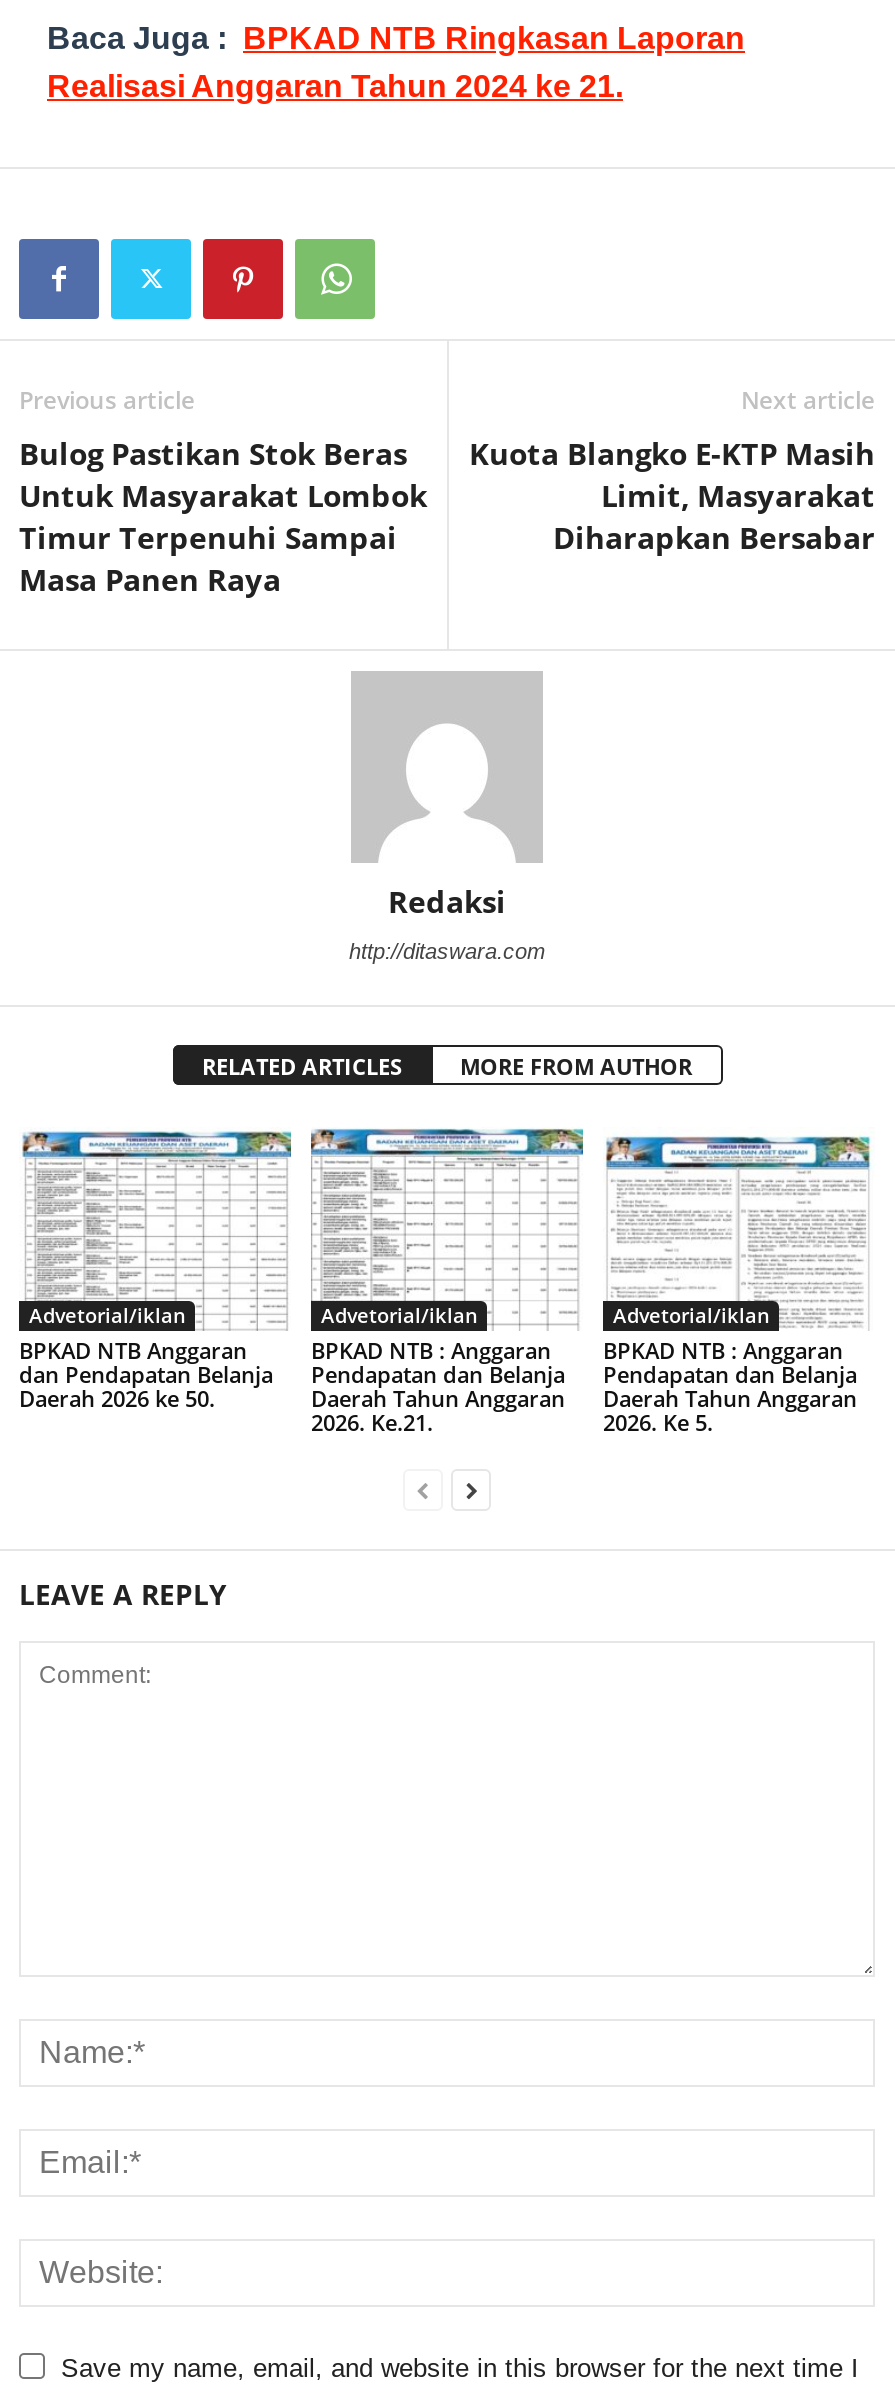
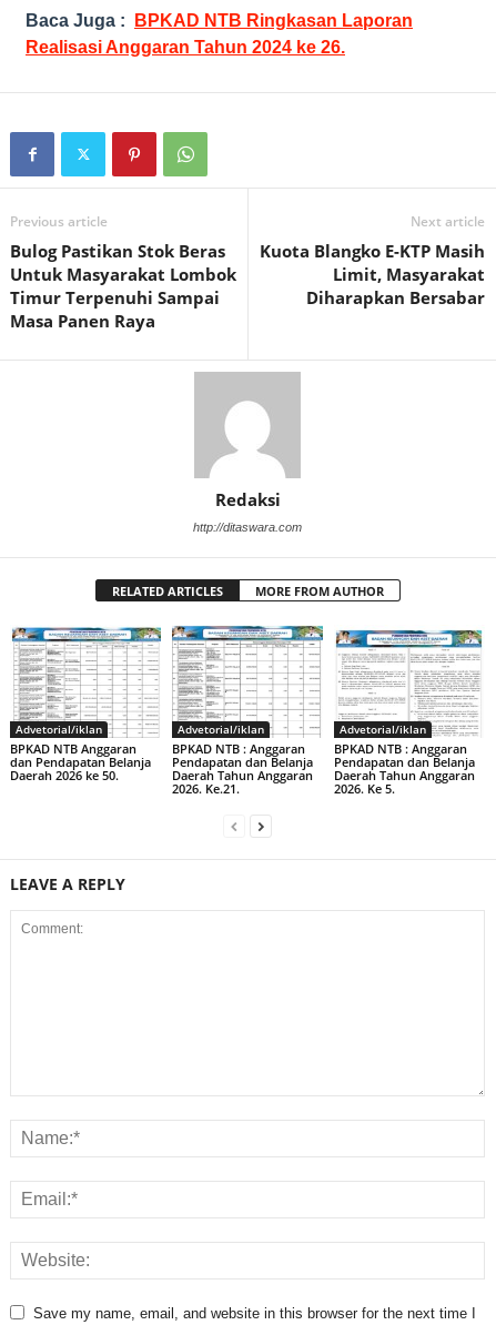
- Realisasi Anggaran Tahun 2024 ke 21.
+ Realisasi Anggaran Tahun 2024 ke 26.
